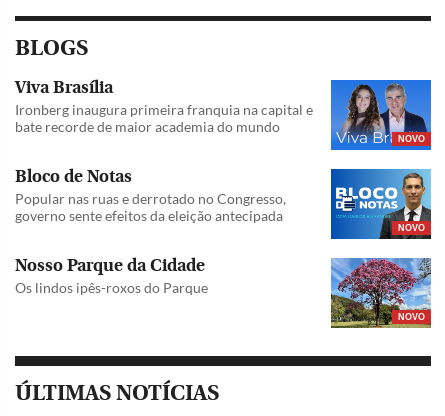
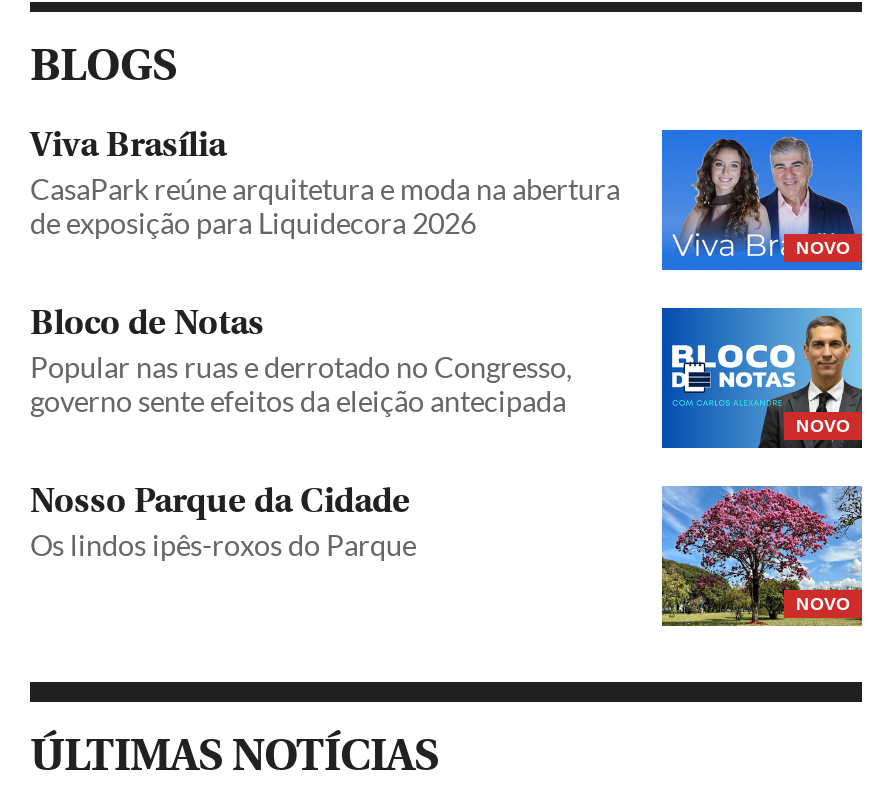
- Ironberg inaugura primeira franquia na capital e
- bate recorde de maior academia do mundo
+ CasaPark reúne arquitetura e moda na abertura
+ de exposição para Liquidecora 2026
